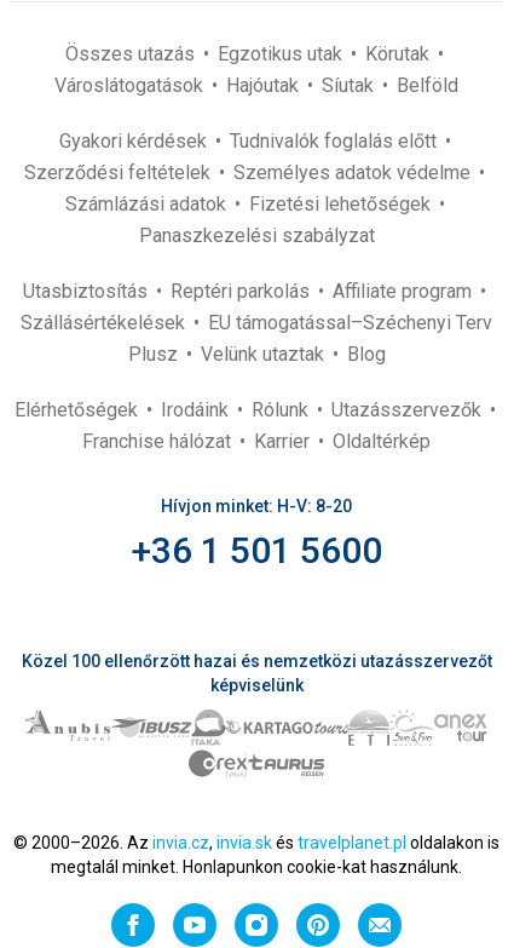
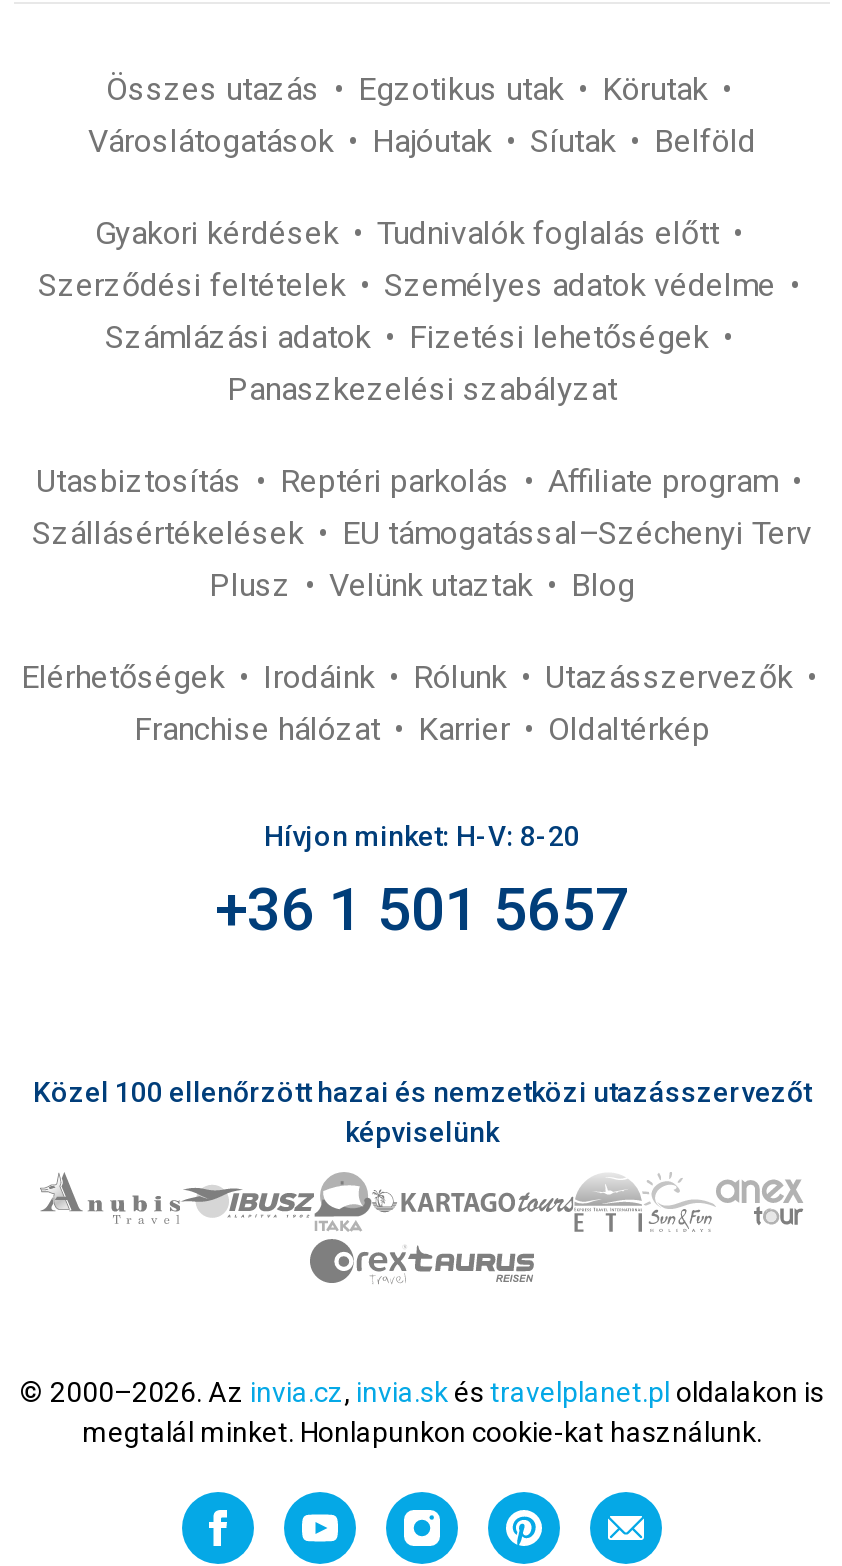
- +36 1 501 5600
+ +36 1 501 5657
